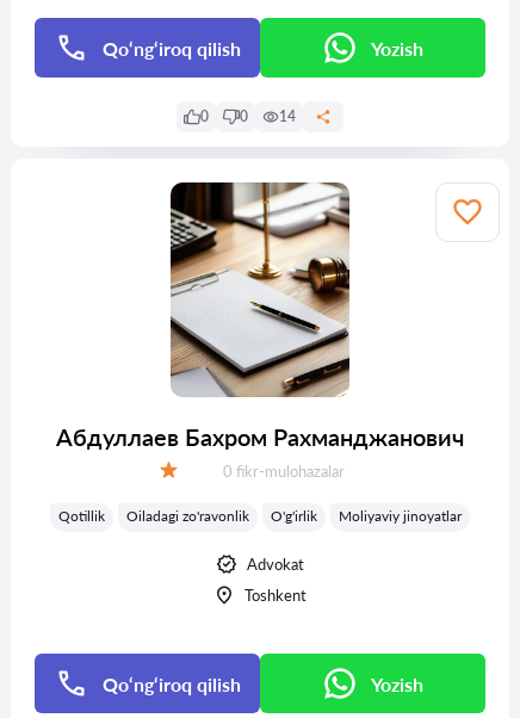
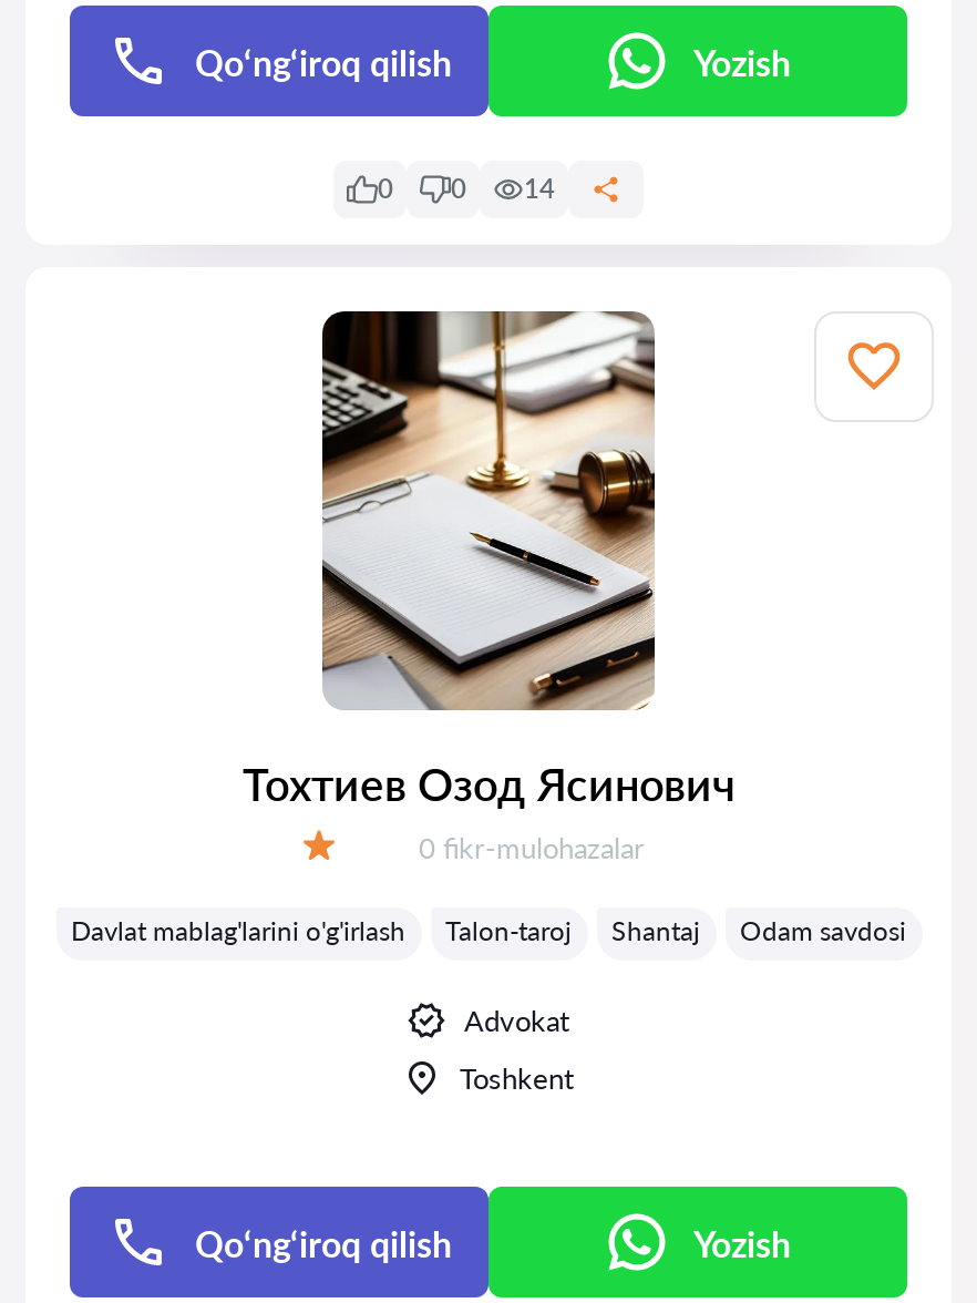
- Абдуллаев Бахром Рахманджанович
+ Тохтиев Озод Ясинович

- Qotillik
- Oiladagi zo'ravonlik
- O'g'irlik
- Moliyaviy jinoyatlar
+ Davlat mablag'larini o'g'irlash
+ Talon-taroj
+ Shantaj
+ Odam savdosi
